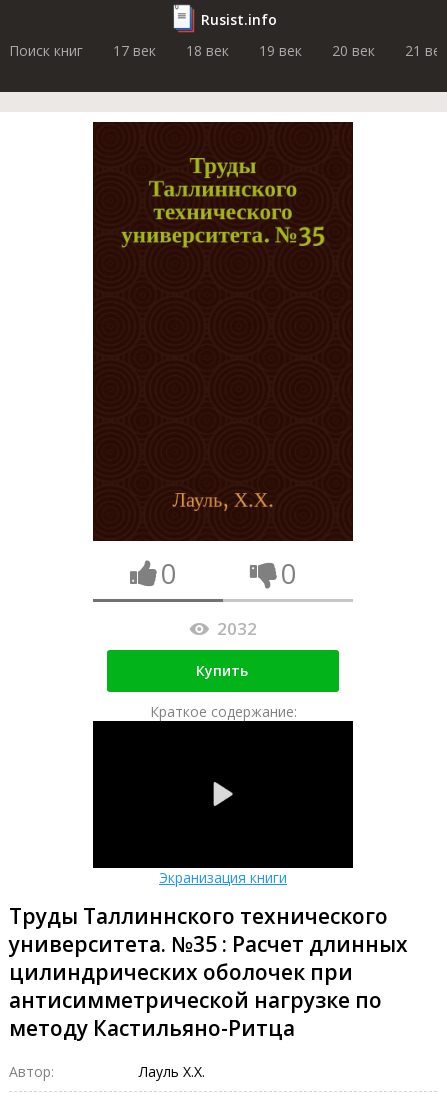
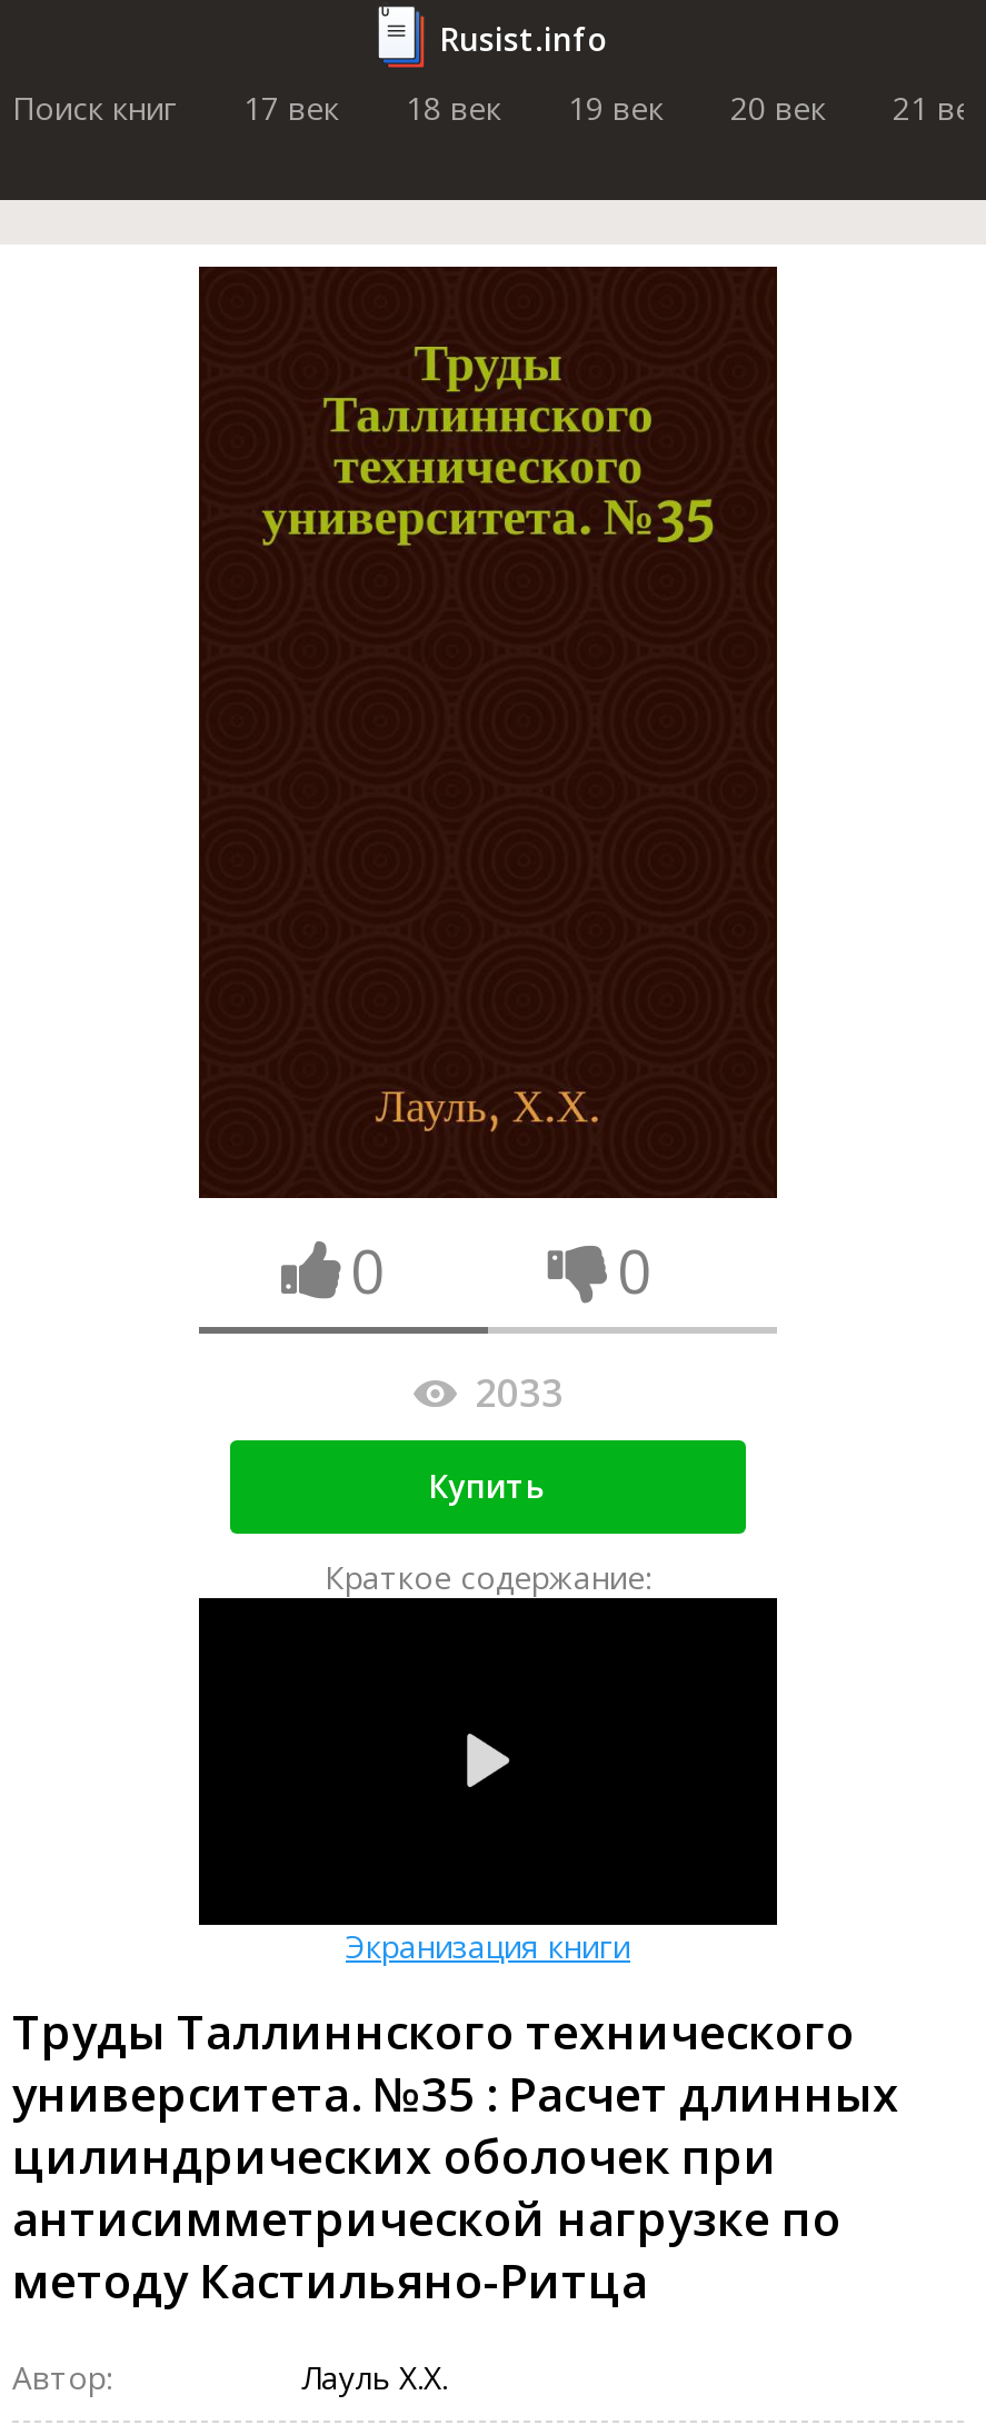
- 2032
+ 2033
